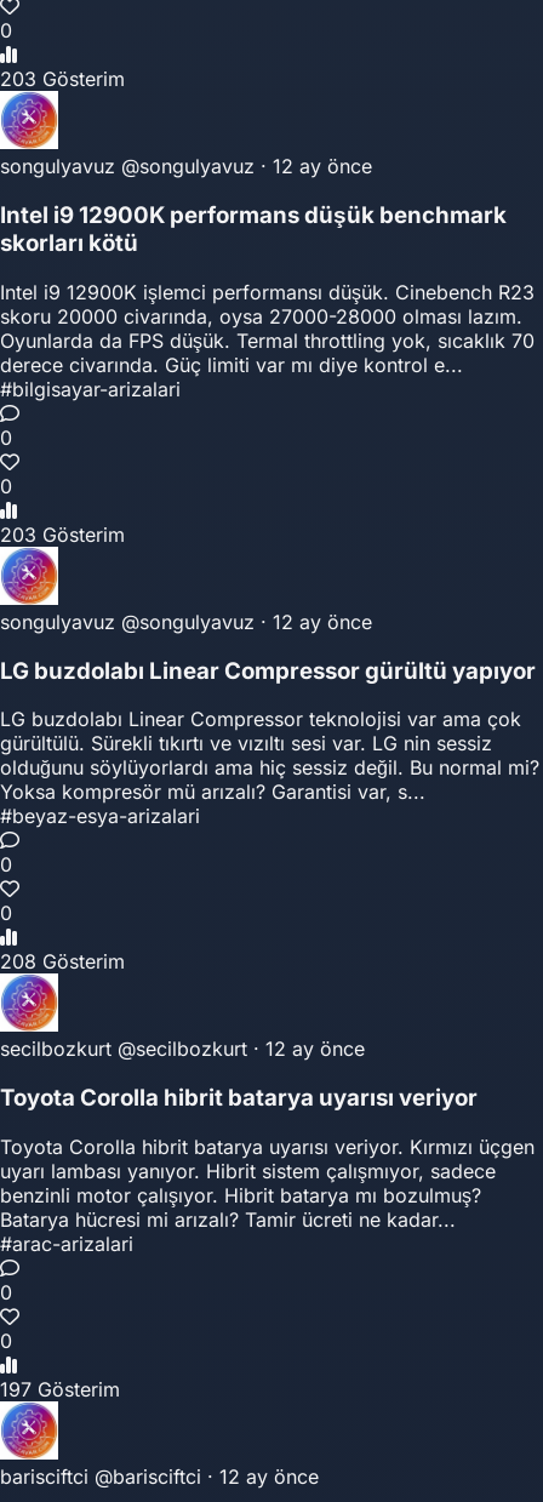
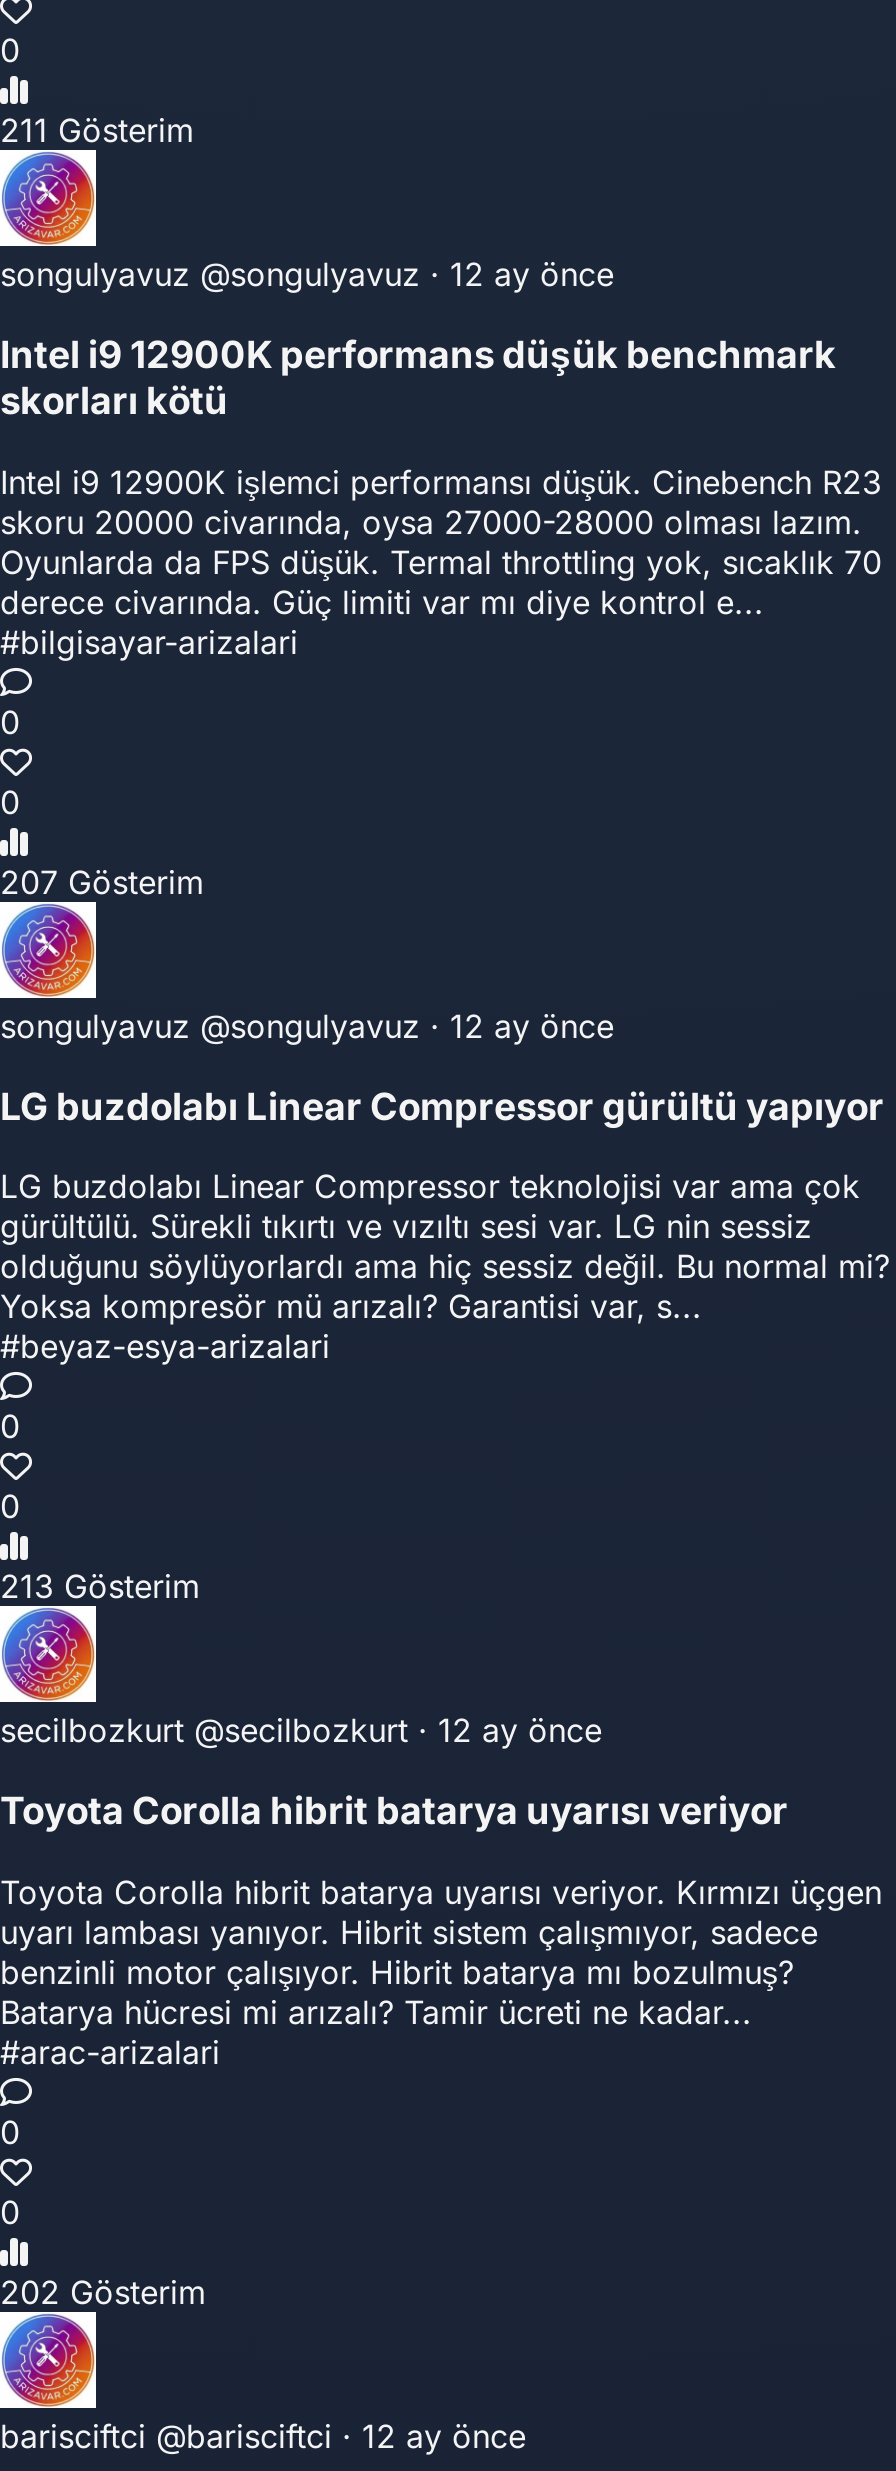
- 203 Gösterim
+ 211 Gösterim

- 203 Gösterim
+ 207 Gösterim

- 208 Gösterim
+ 213 Gösterim

- 197 Gösterim
+ 202 Gösterim
